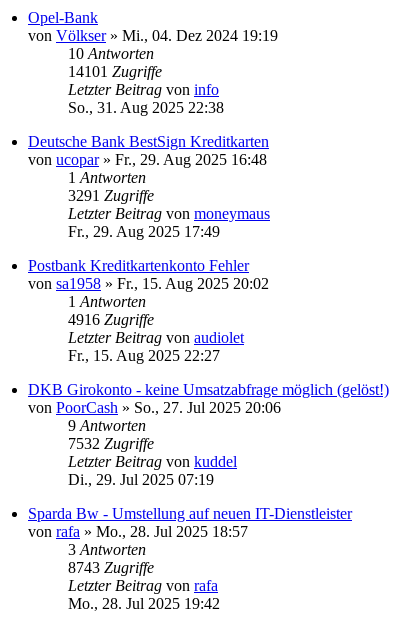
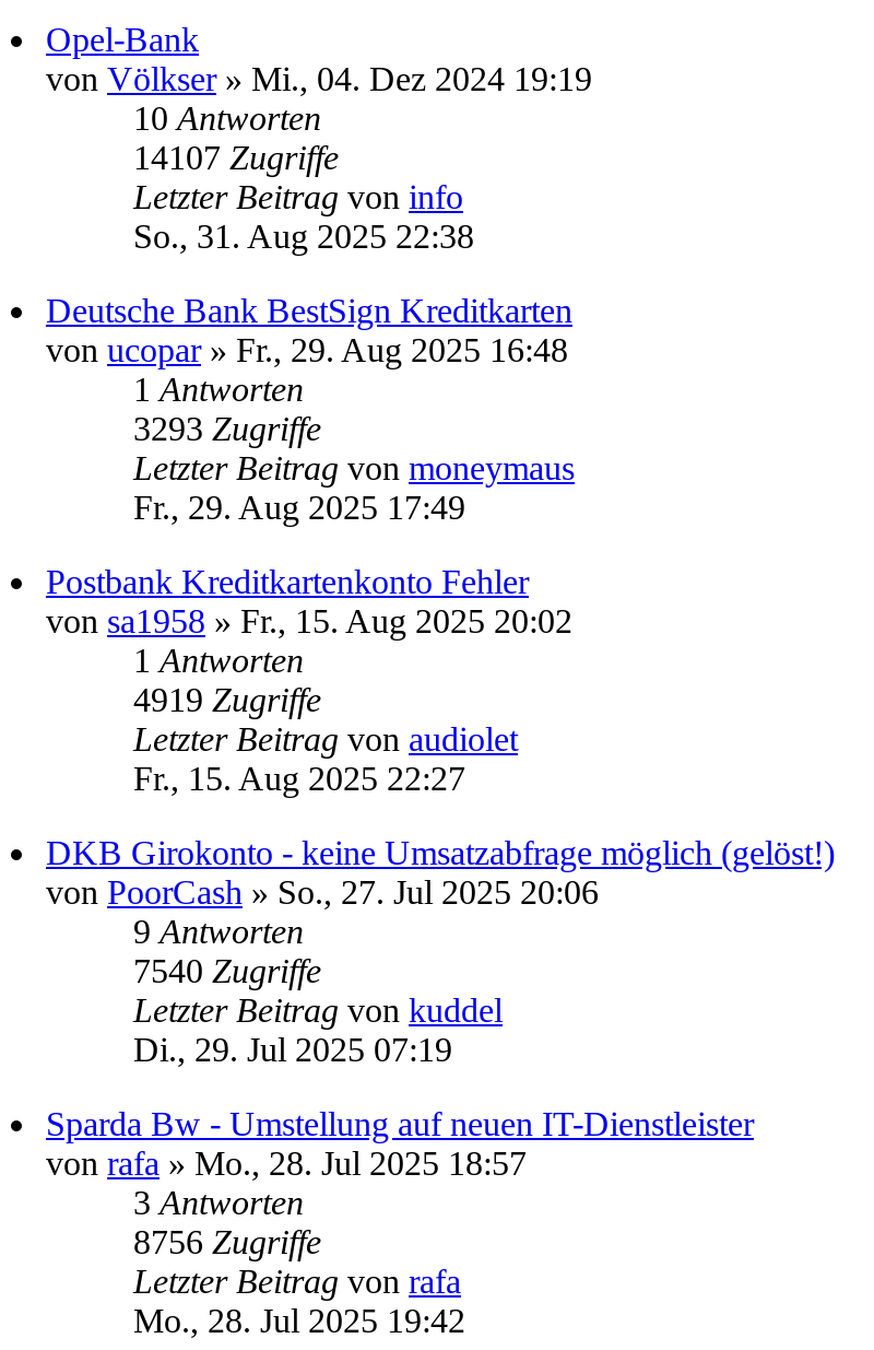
- 14101 Zugriffe
+ 14107 Zugriffe

- 3291 Zugriffe
+ 3293 Zugriffe

- 4916 Zugriffe
+ 4919 Zugriffe

- 7532 Zugriffe
+ 7540 Zugriffe

- 8743 Zugriffe
+ 8756 Zugriffe
